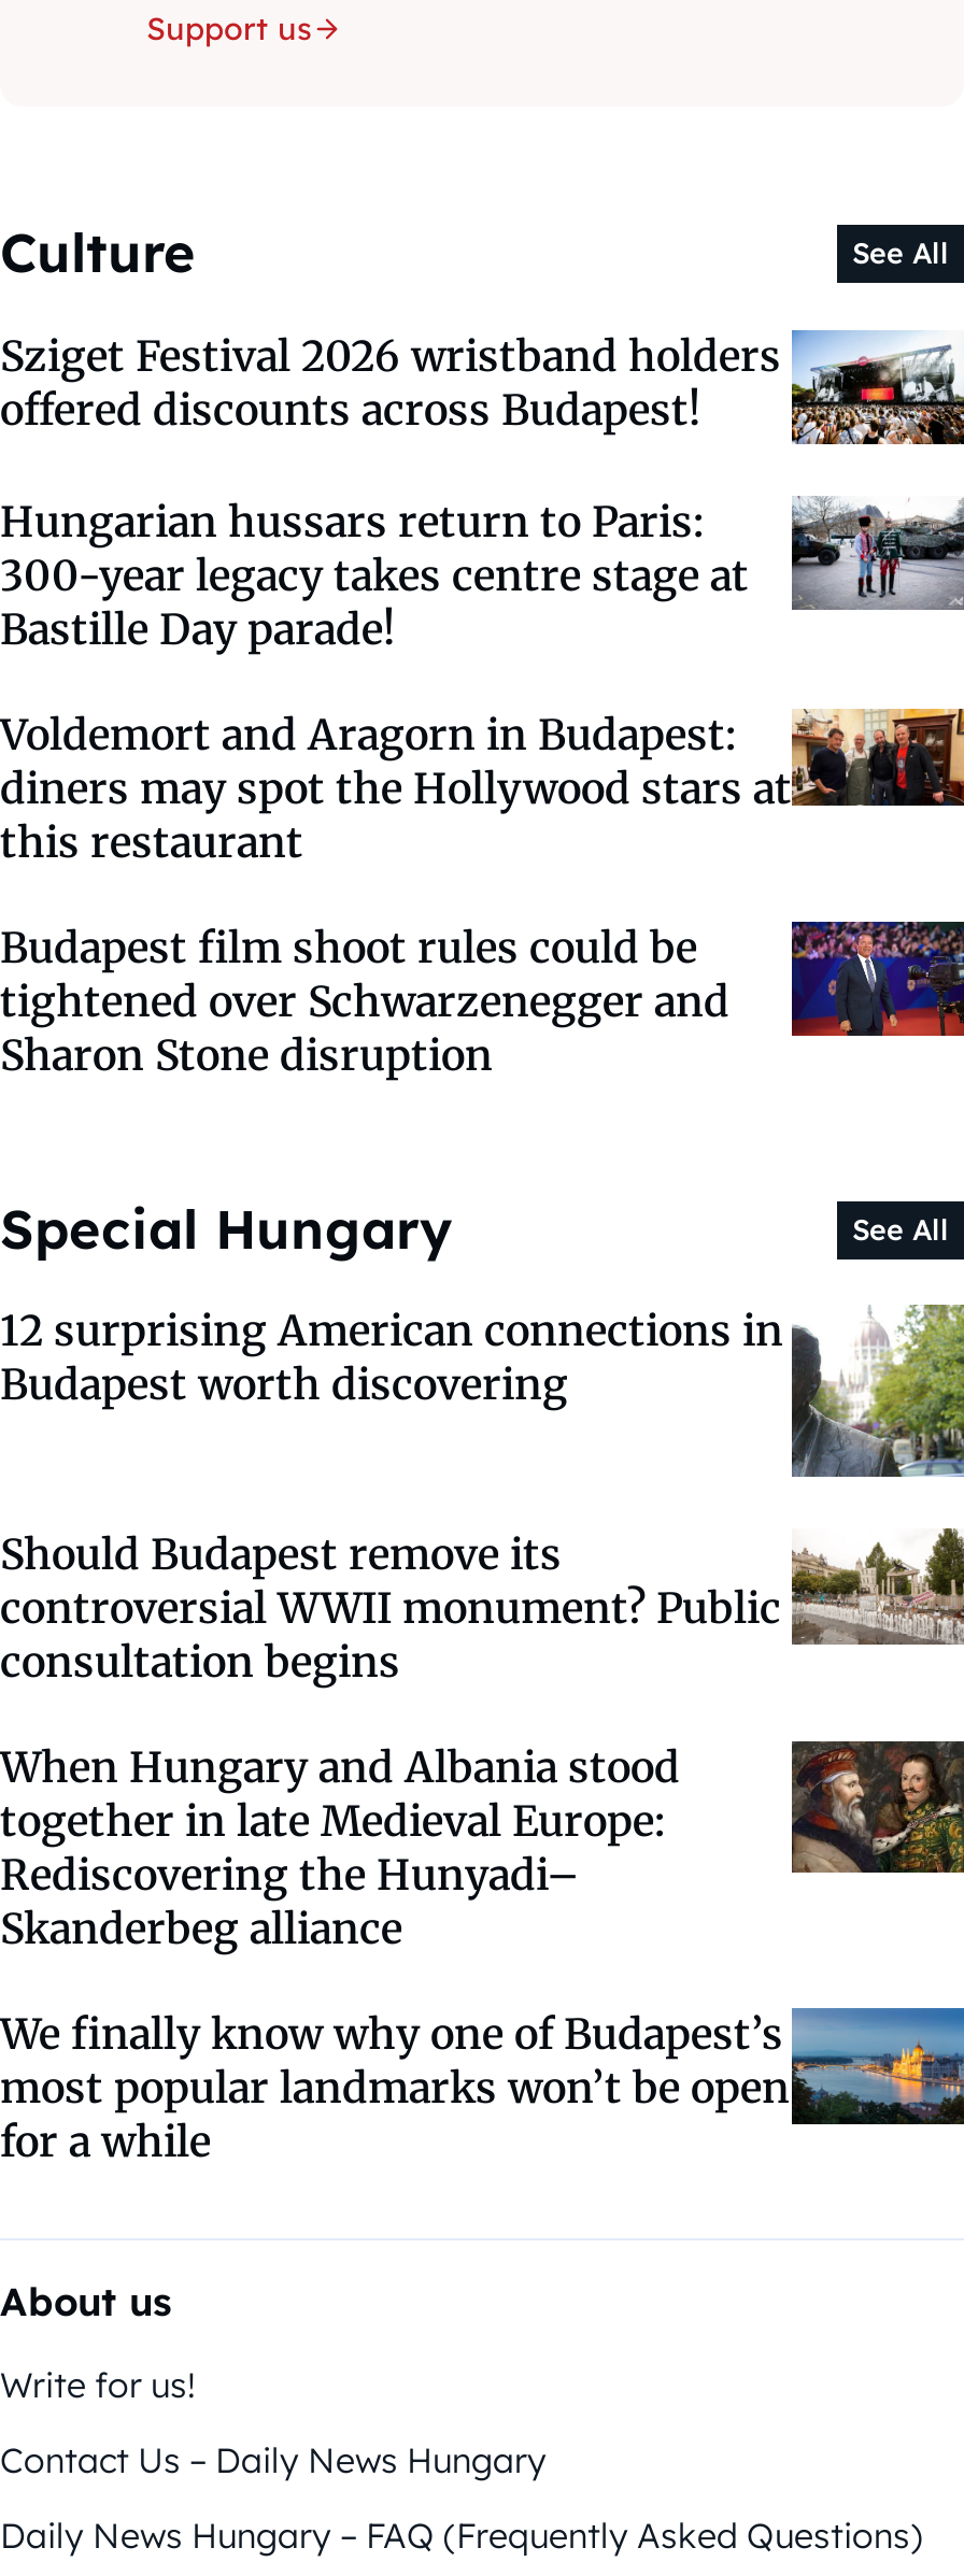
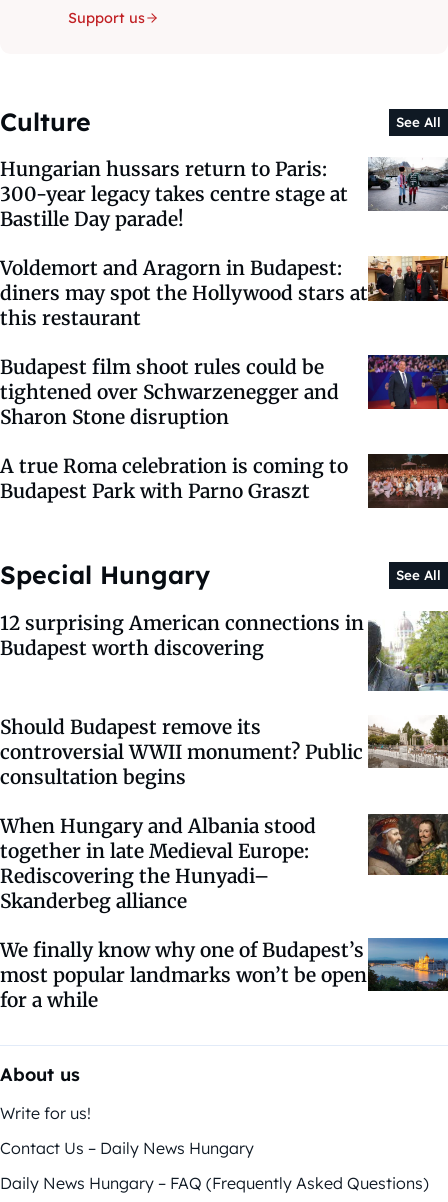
- [image]
- Sziget Festival 2026 wristband holders
- offered discounts across Budapest!

moved up: [image] | Hungarian hussars return to Paris: | 300-year legacy takes centre stage at | ... | tightened over Schwarzenegger and | Sharon Stone disruption

+ [image]
+ A true Roma celebration is coming to
+ Budapest Park with Parno Graszt
